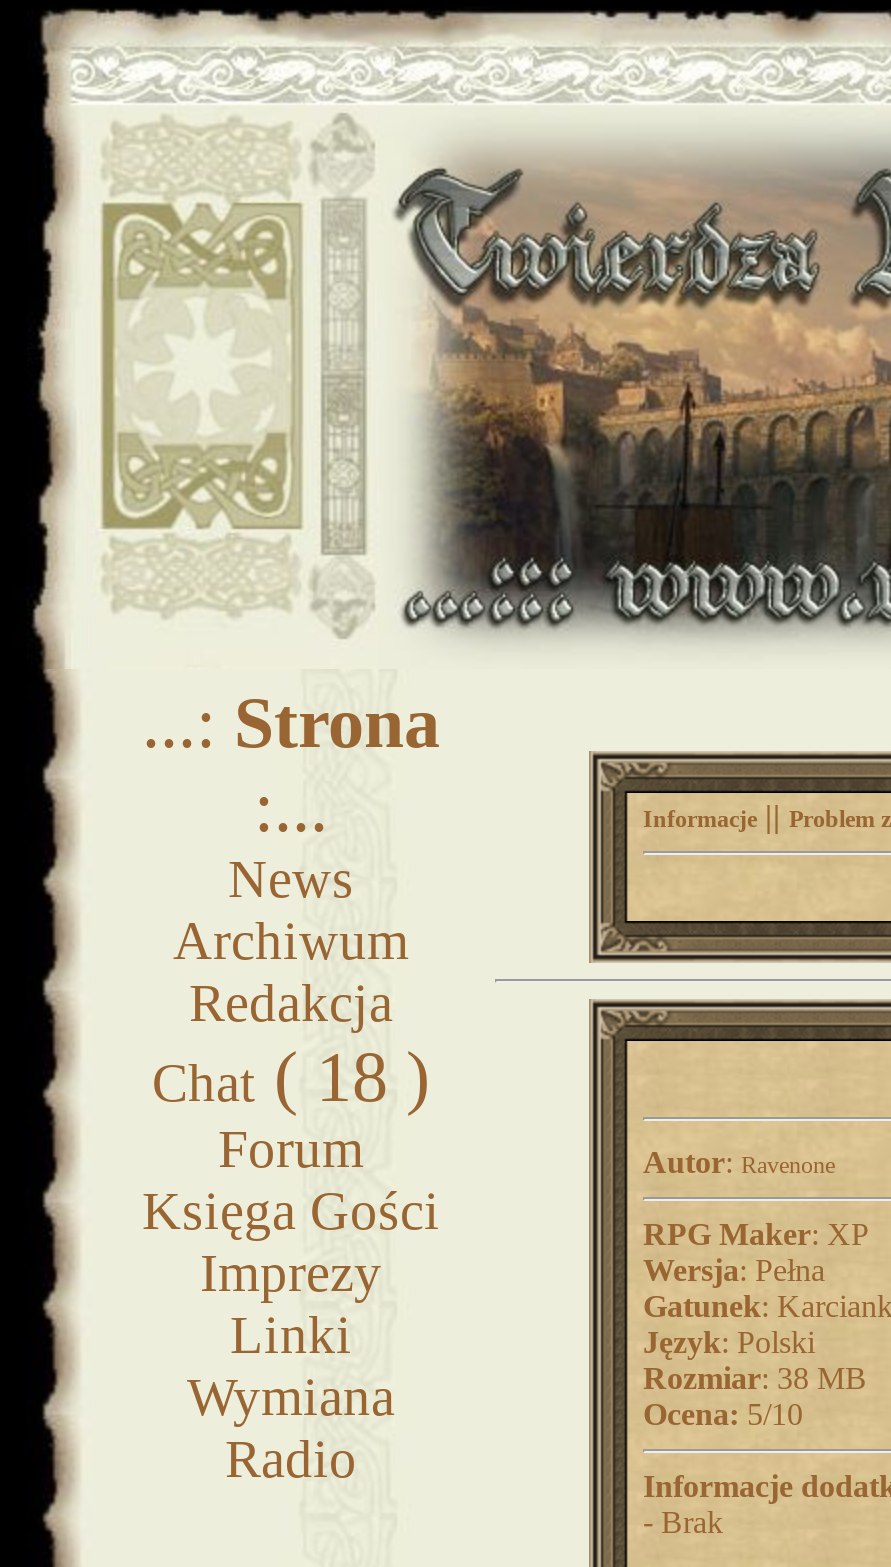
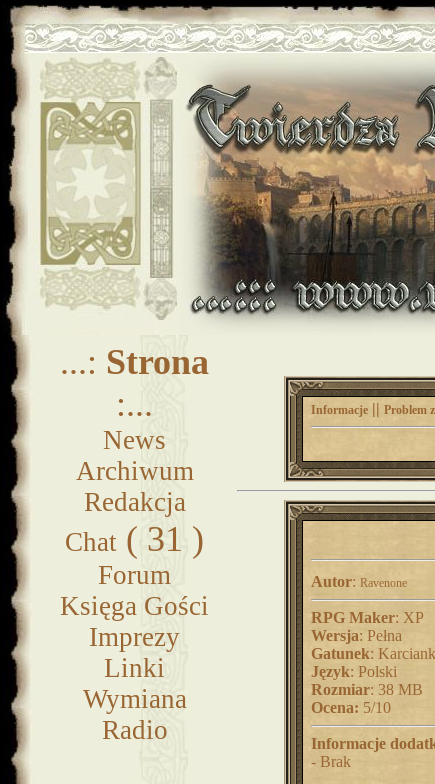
- Chat ( 18 )
+ Chat ( 31 )
